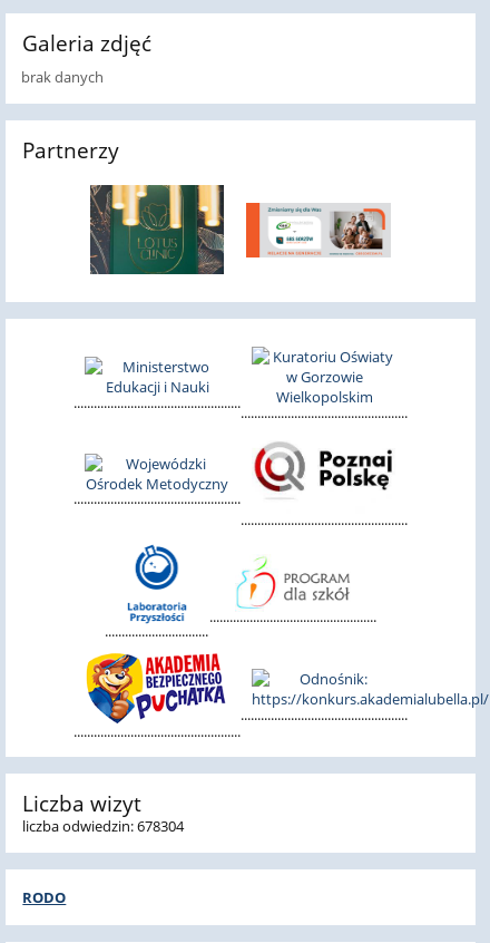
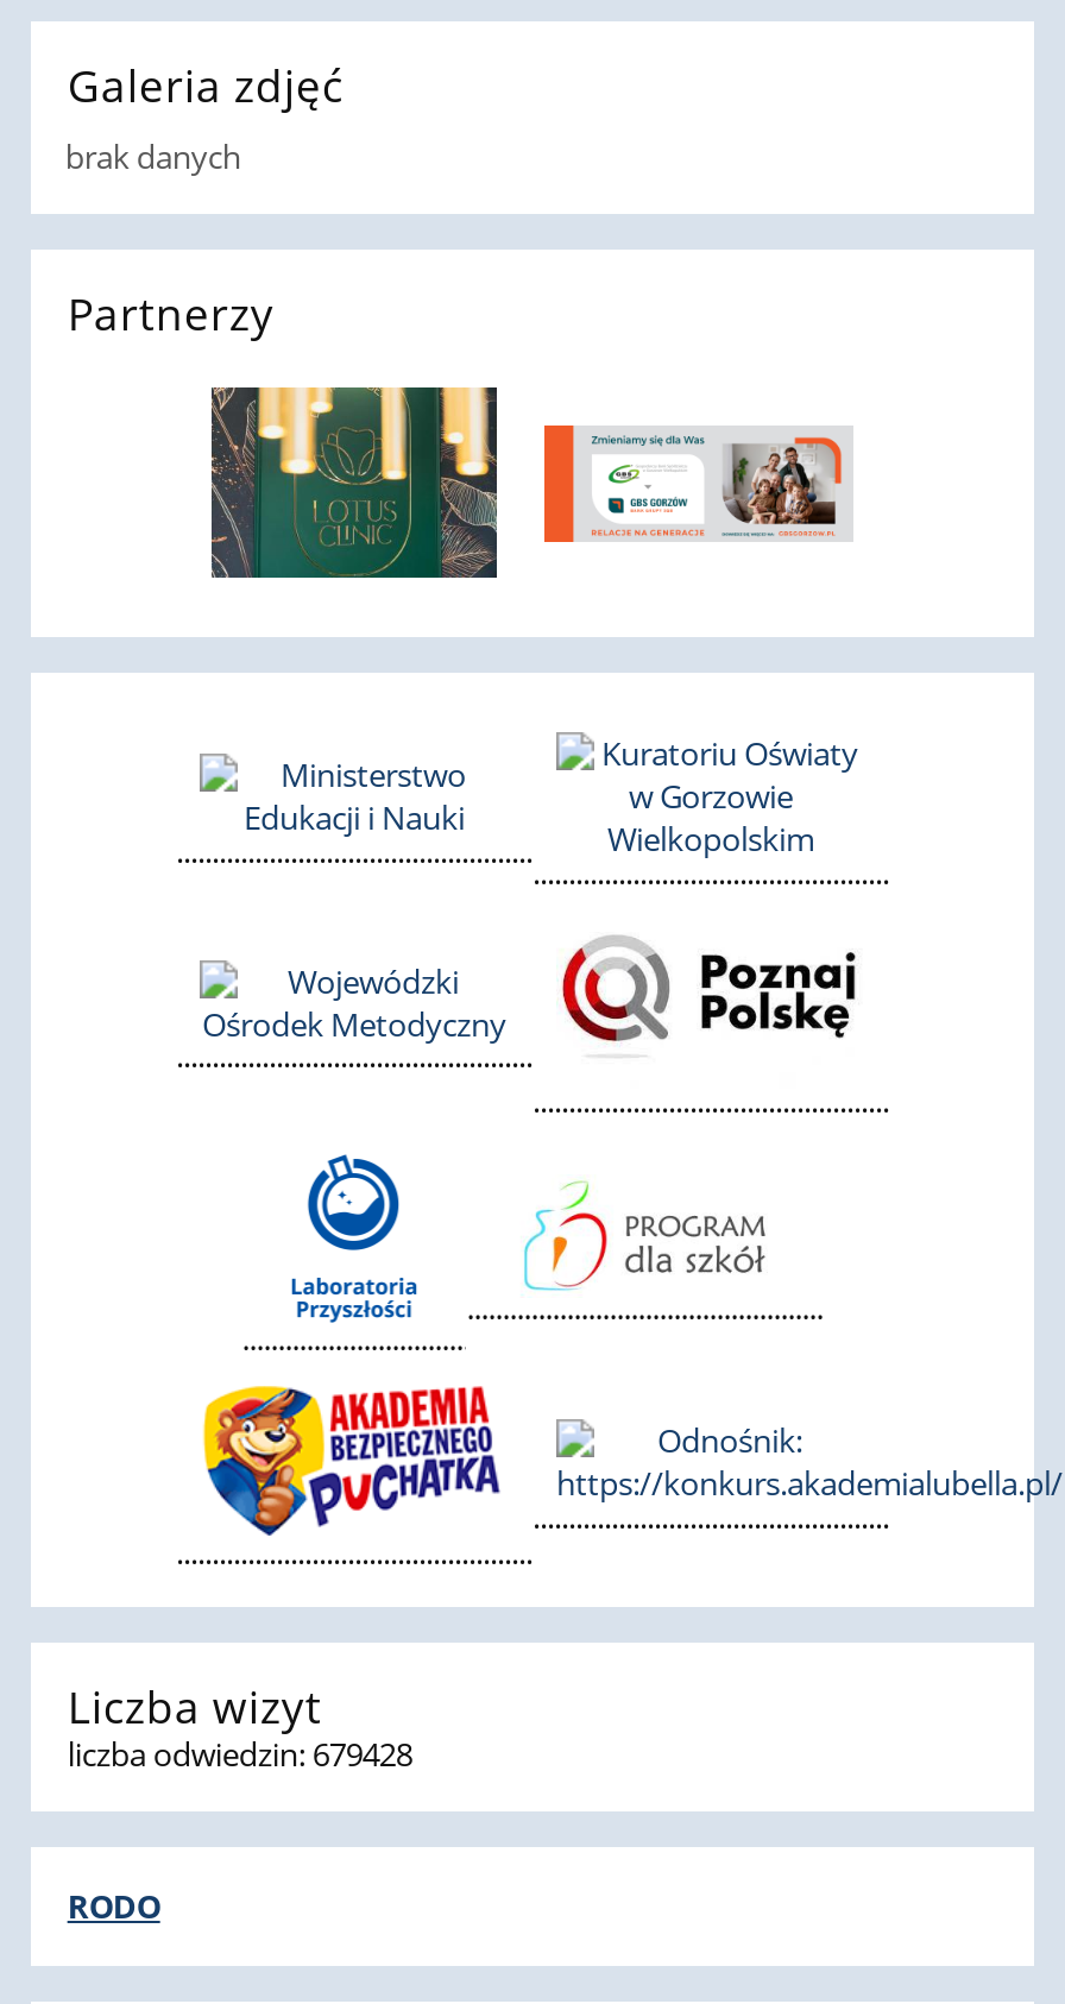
- liczba odwiedzin: 678304
+ liczba odwiedzin: 679428
